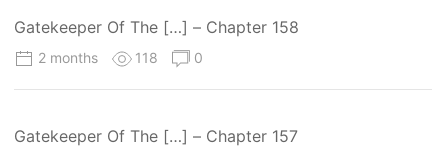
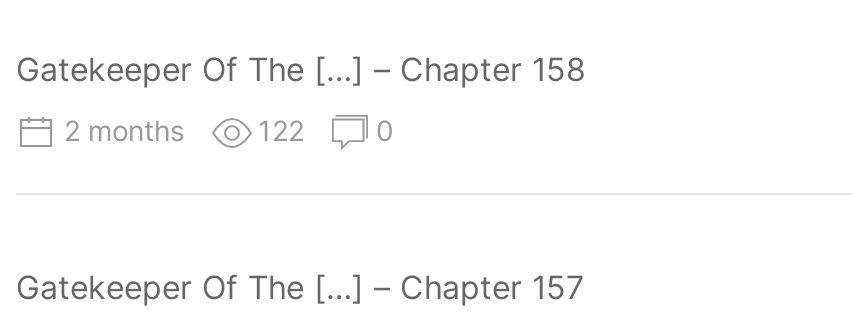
- 118
+ 122
